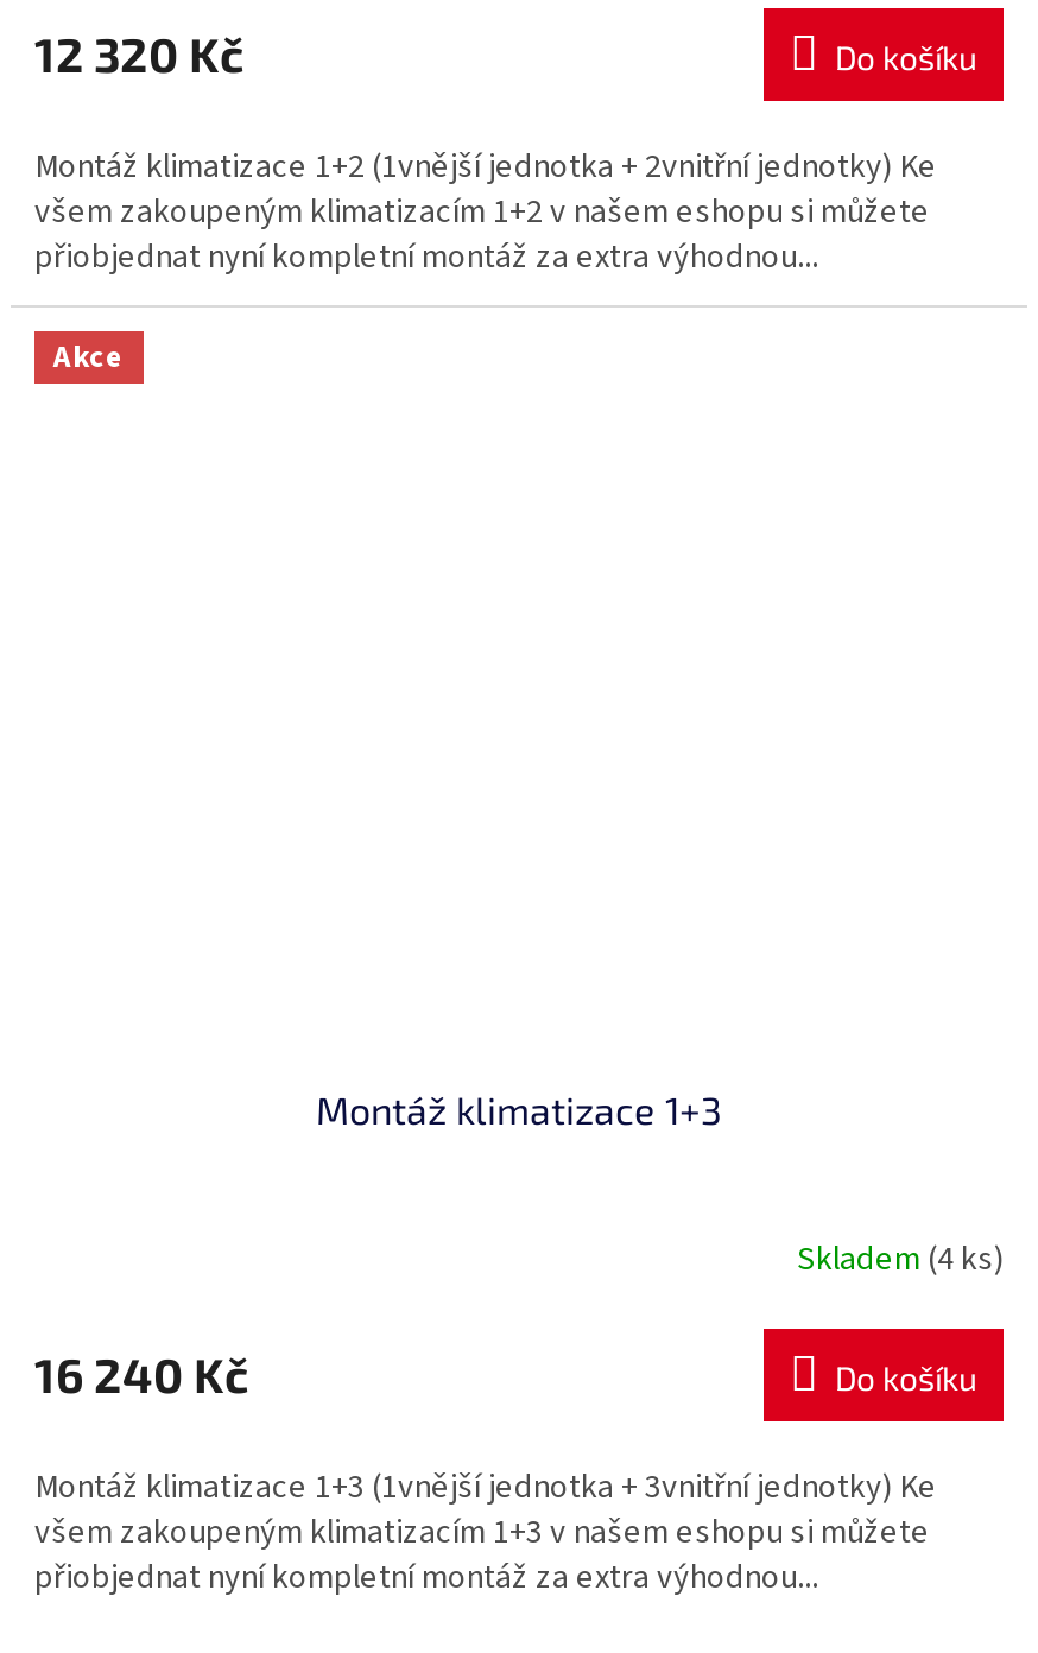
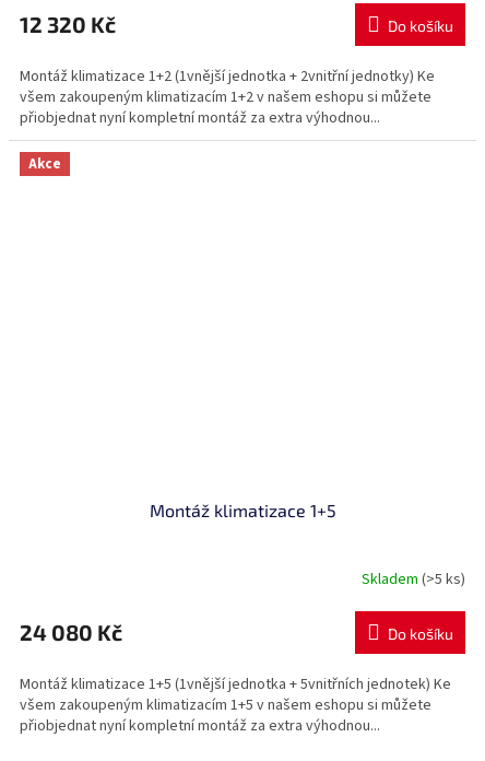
- Montáž klimatizace 1+3
+ Montáž klimatizace 1+5

- Skladem (4 ks)
+ Skladem (>5 ks)

- 16 240 Kč
+ 24 080 Kč

- Montáž klimatizace 1+3 (1vnější jednotka + 3vnitřní jednotky) Ke
+ Montáž klimatizace 1+5 (1vnější jednotka + 5vnitřních jednotek) Ke

- všem zakoupeným klimatizacím 1+3 v našem eshopu si můžete
+ všem zakoupeným klimatizacím 1+5 v našem eshopu si můžete
